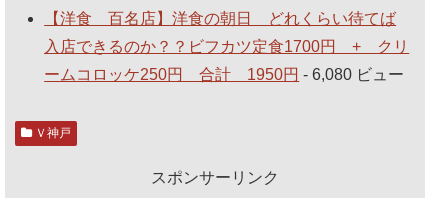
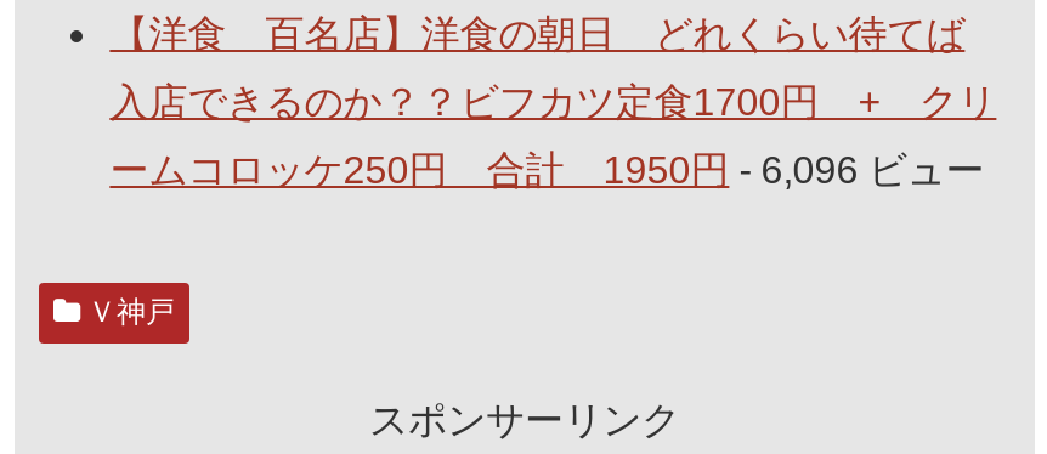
- ームコロッケ250円 合計 1950円- 6,080 ビュー
+ ームコロッケ250円 合計 1950円- 6,096 ビュー
